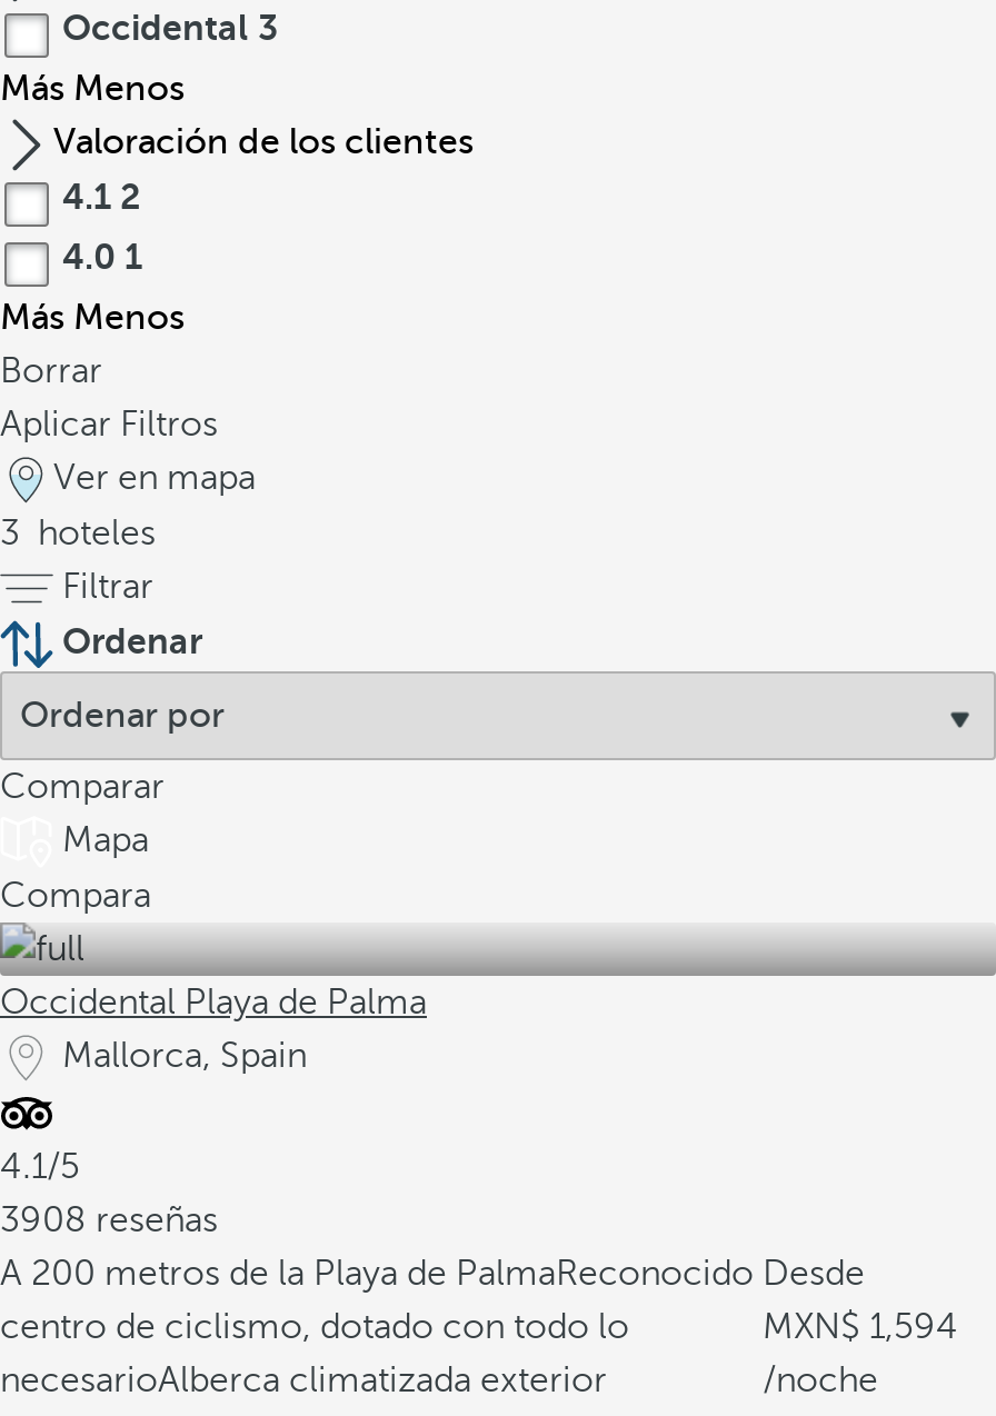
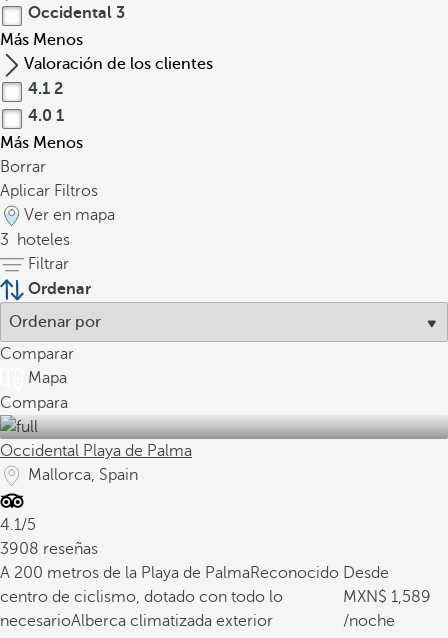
- 1,594
+ 1,589
